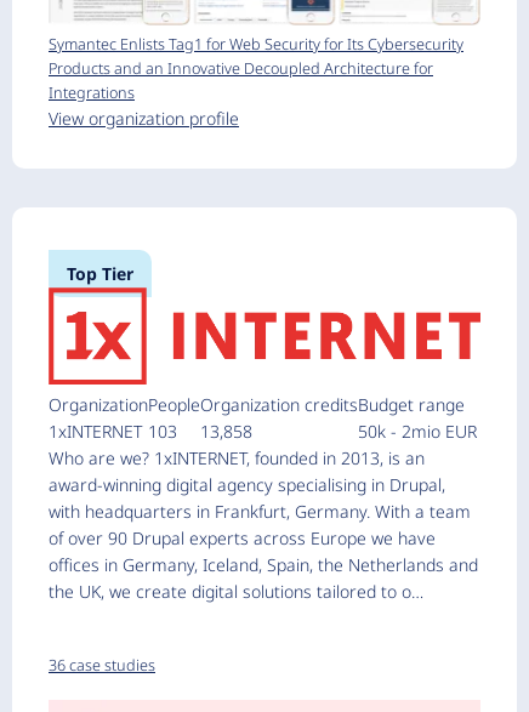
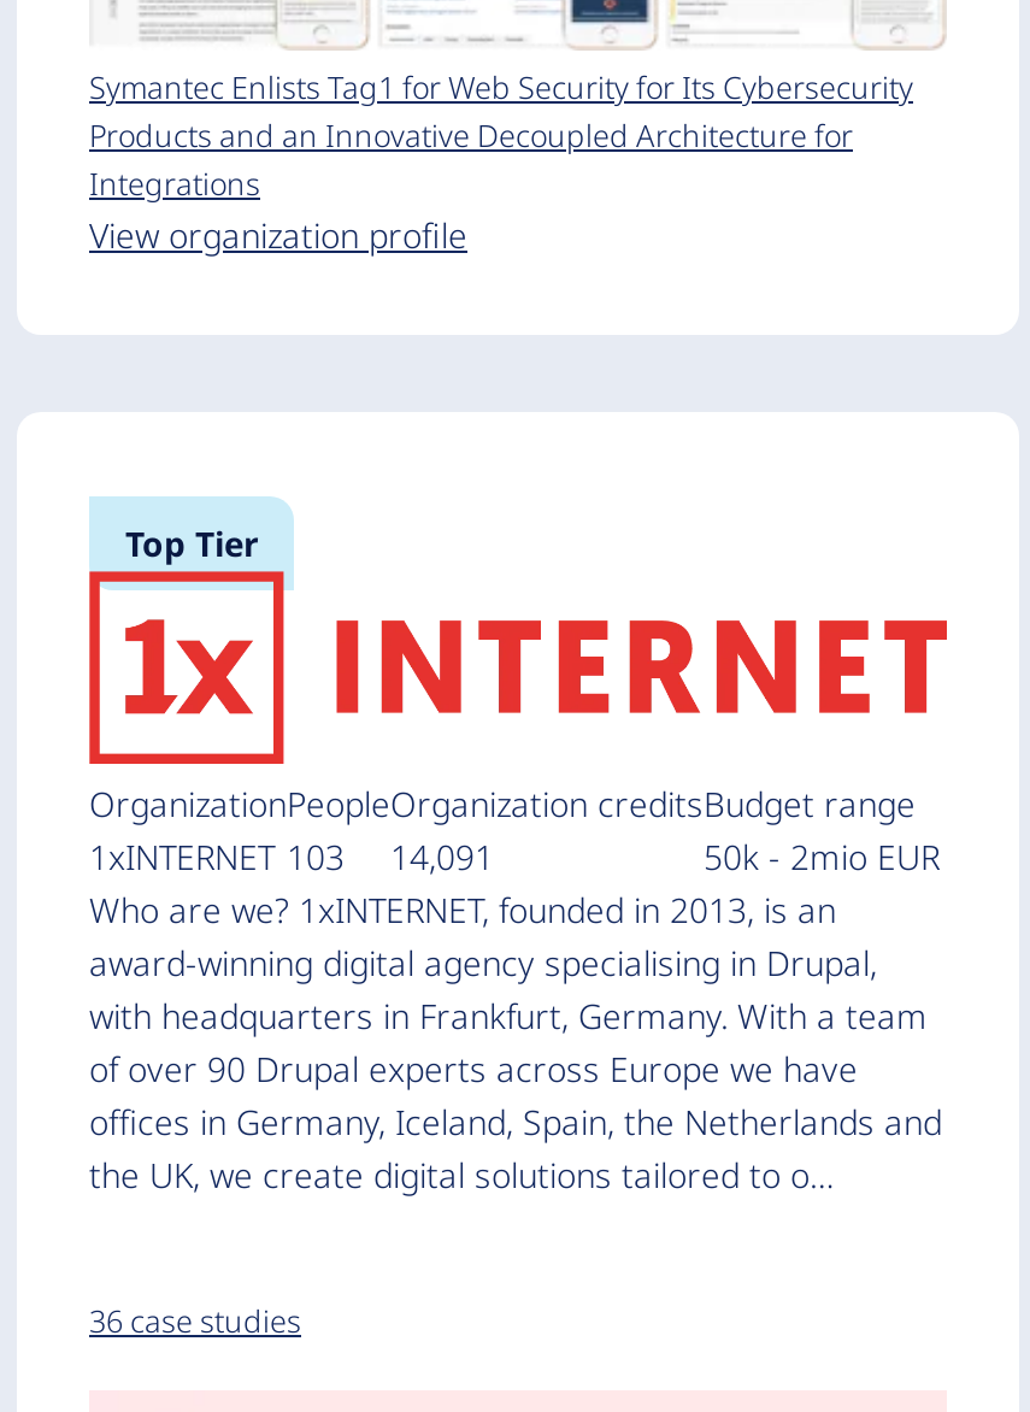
- 1xINTERNET 103 13,858
+ 1xINTERNET 103 14,091
